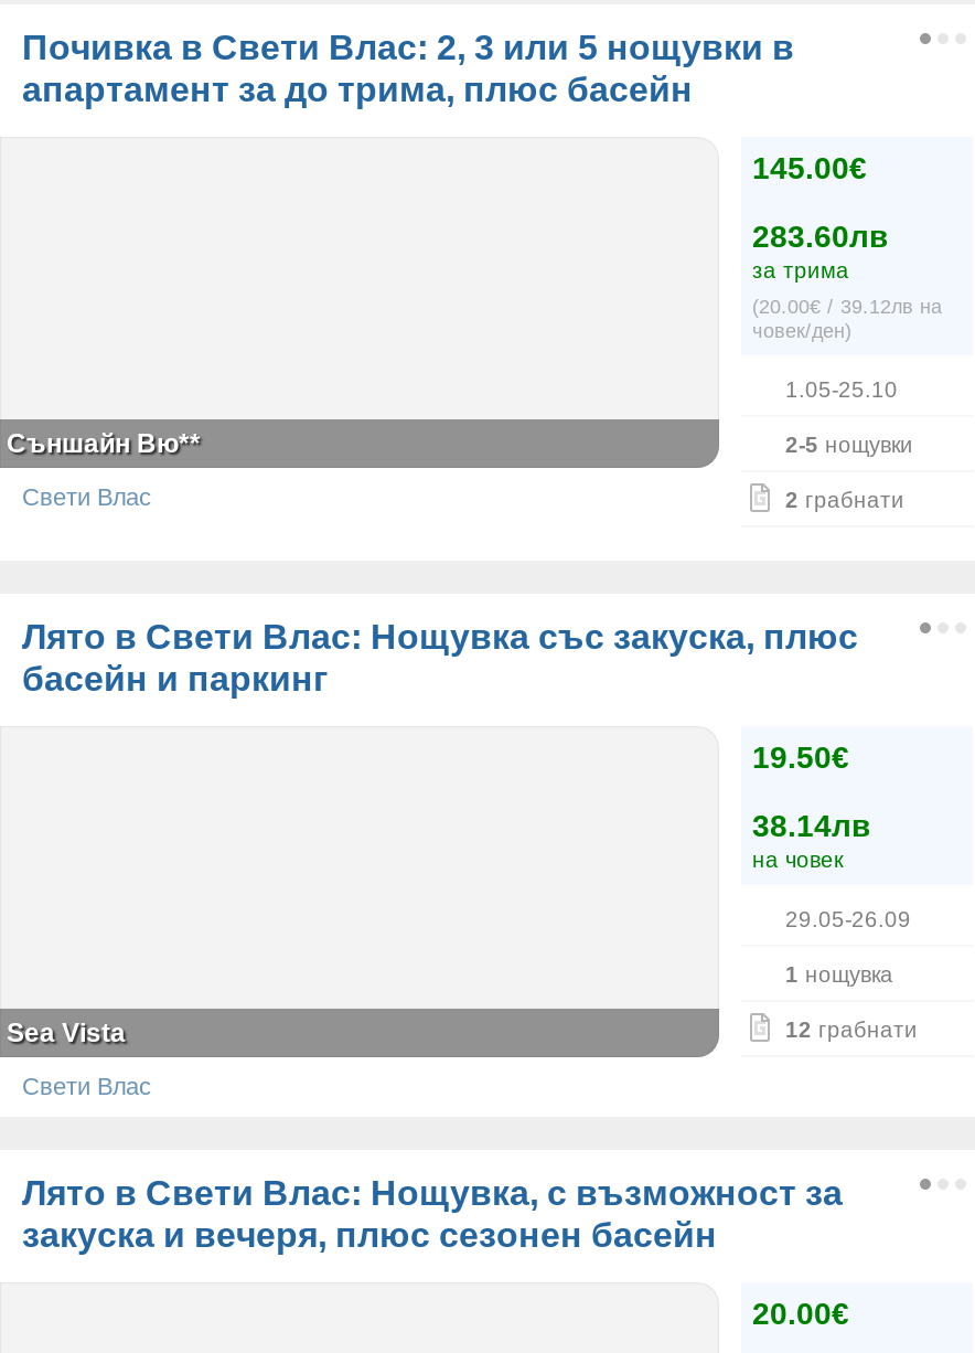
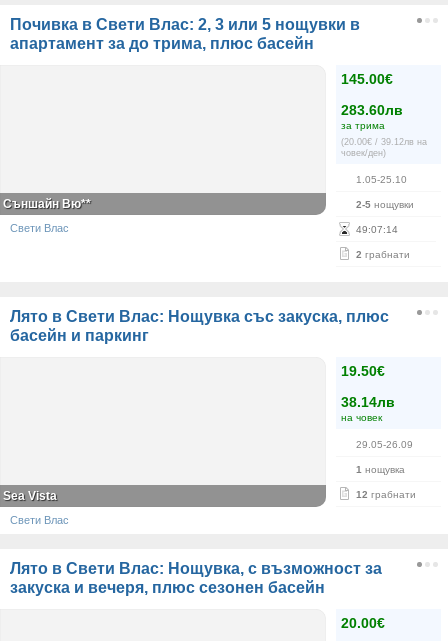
+ 49: 07: 14
